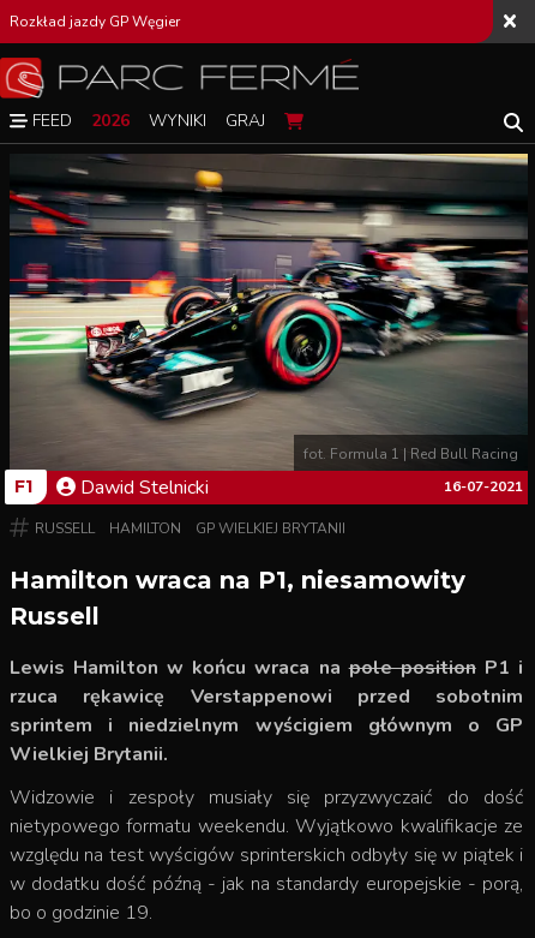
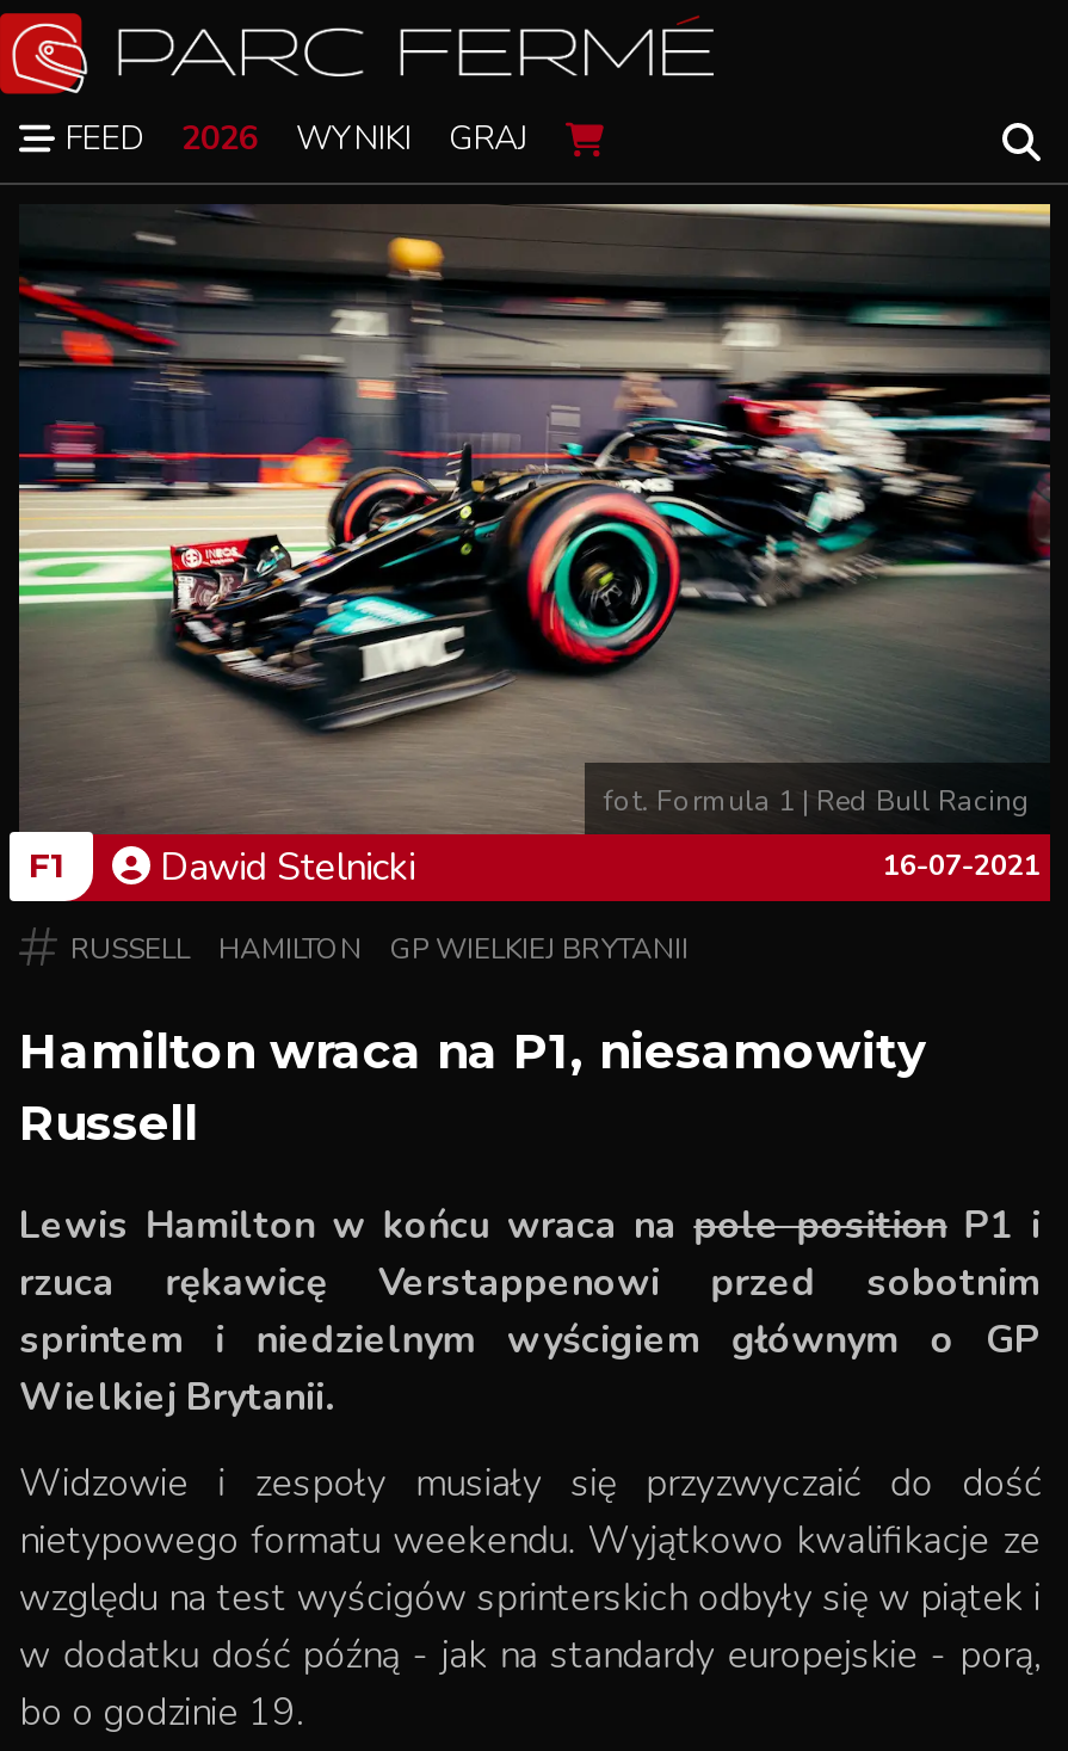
- Rozkład jazdy GP Węgier
